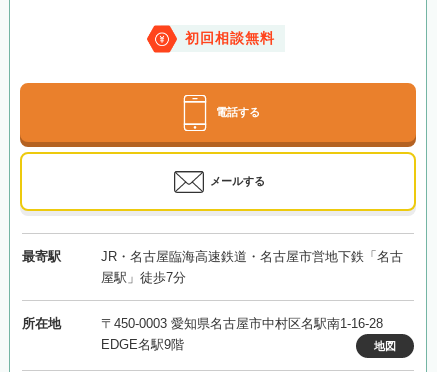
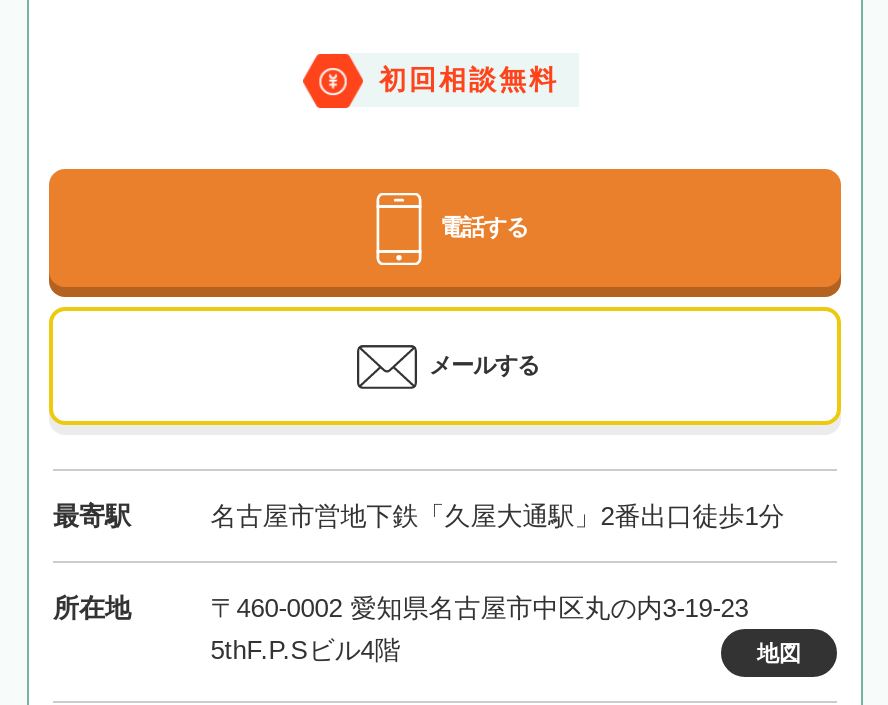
- JR・名古屋臨海高速鉄道・名古屋市営地下鉄「名古
- 屋駅」徒歩7分
+ 名古屋市営地下鉄「久屋大通駅」2番出口徒歩1分

- 〒450-0003 愛知県名古屋市中村区名駅南1-16-28
- EDGE名駅9階
+ 〒460-0002 愛知県名古屋市中区丸の内3-19-23
+ 5thF.P.Sビル4階
